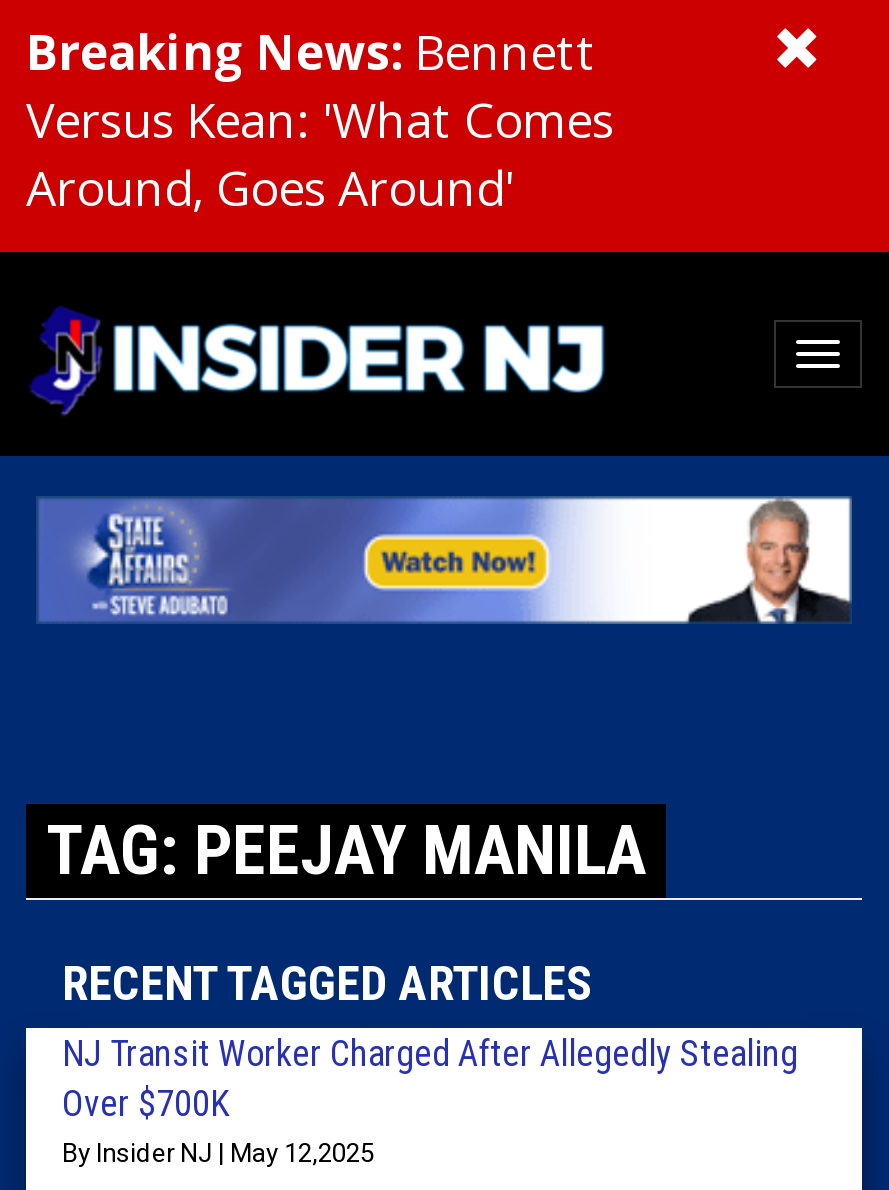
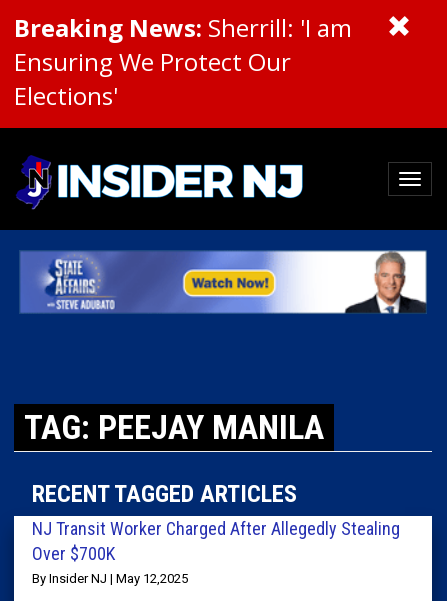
- Breaking News: Bennett
- Versus Kean: 'What Comes
- Around, Goes Around'
+ Breaking News: Sherrill: 'I am
+ Ensuring We Protect Our
+ Elections'
